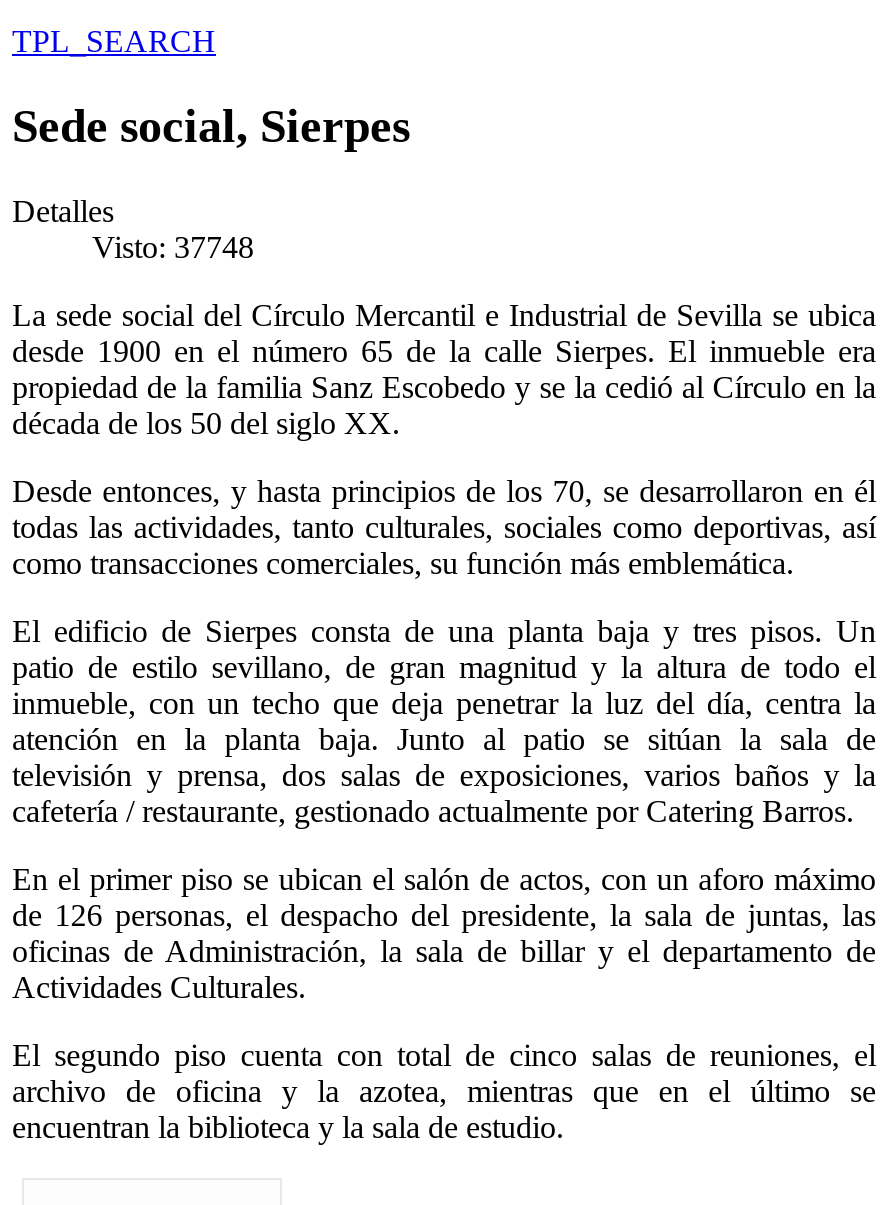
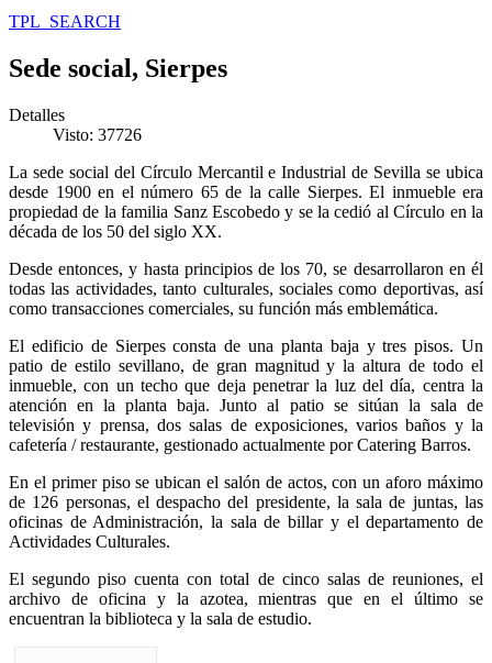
- Visto: 37748
+ Visto: 37726
